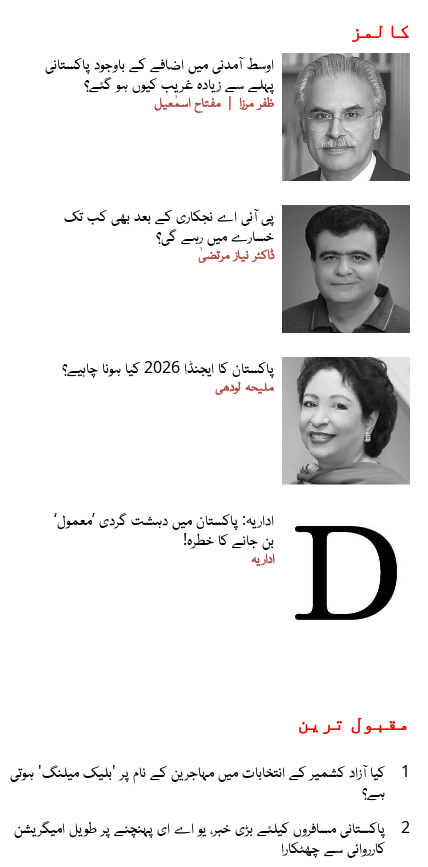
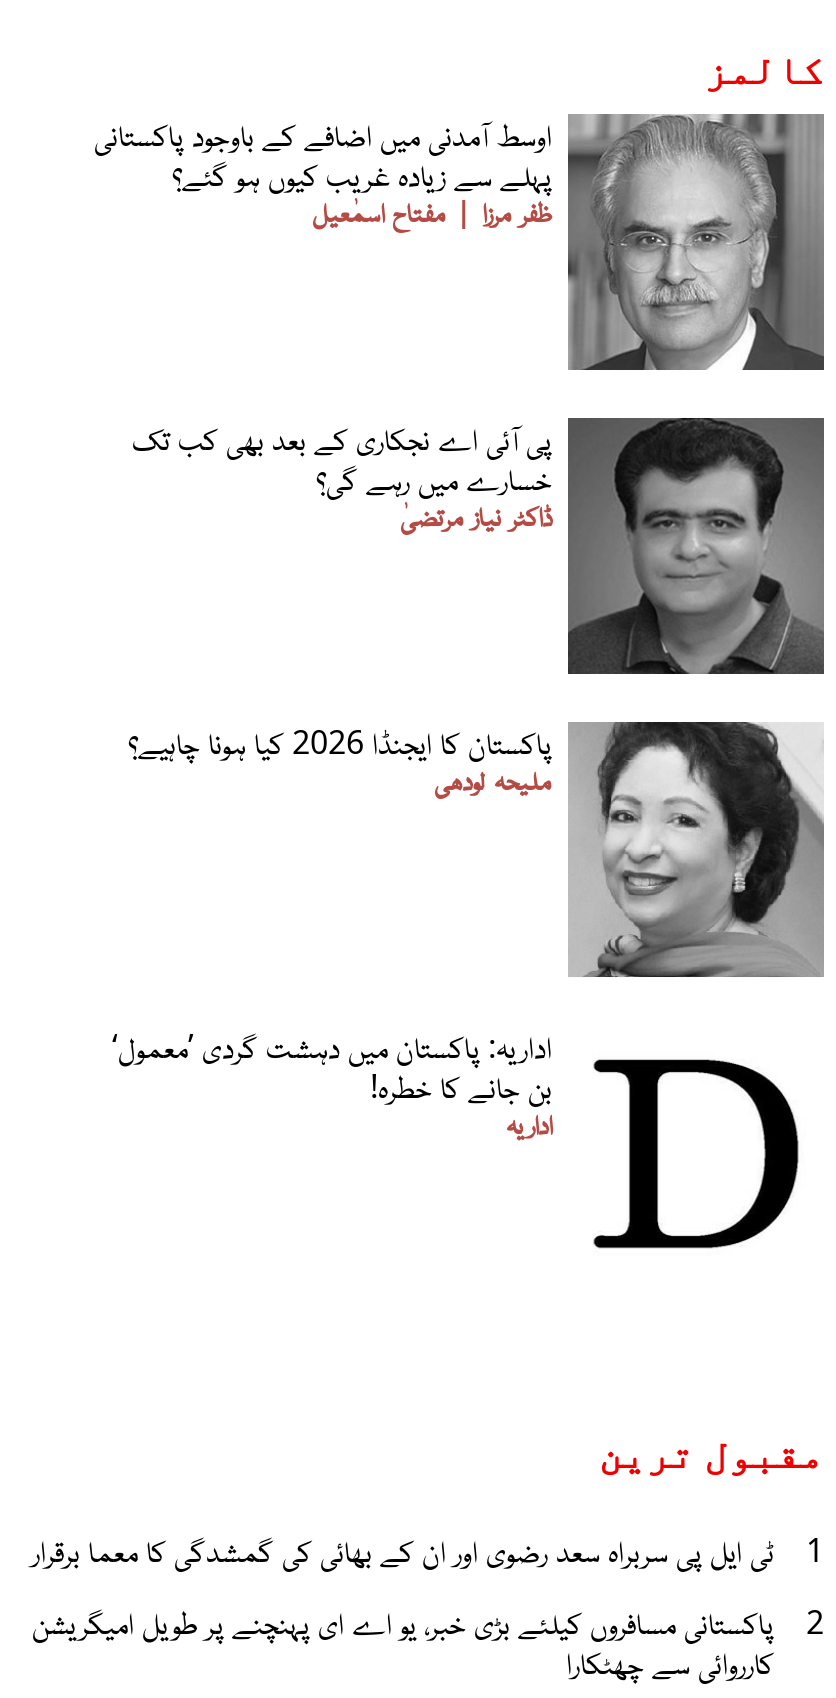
- کیا آزاد کشمیر کے انتخابات میں مہاجرین کے نام پر 'بلیک میلنگ' ہوتی
- ہے؟
+ ٹی ایل پی سربراہ سعد رضوی اور ان کے بھائی کی گمشدگی کا معما برقرار
